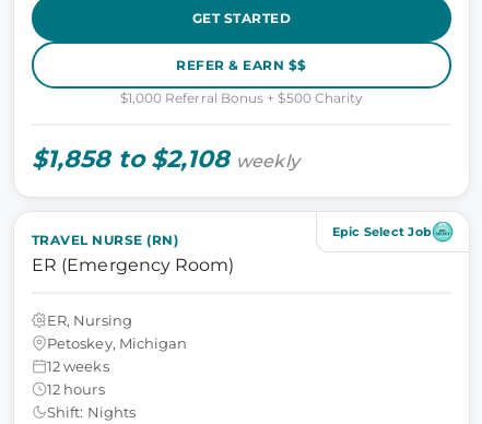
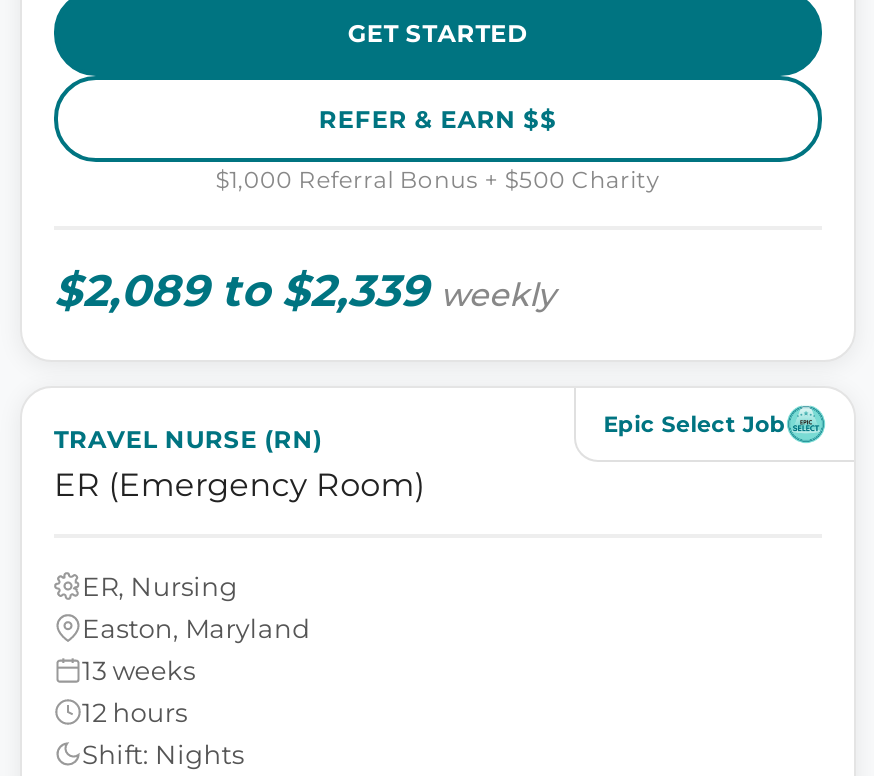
- $1,858 to $2,108 weekly
+ $2,089 to $2,339 weekly

- Petoskey, Michigan
- 12 weeks
+ Easton, Maryland
+ 13 weeks
